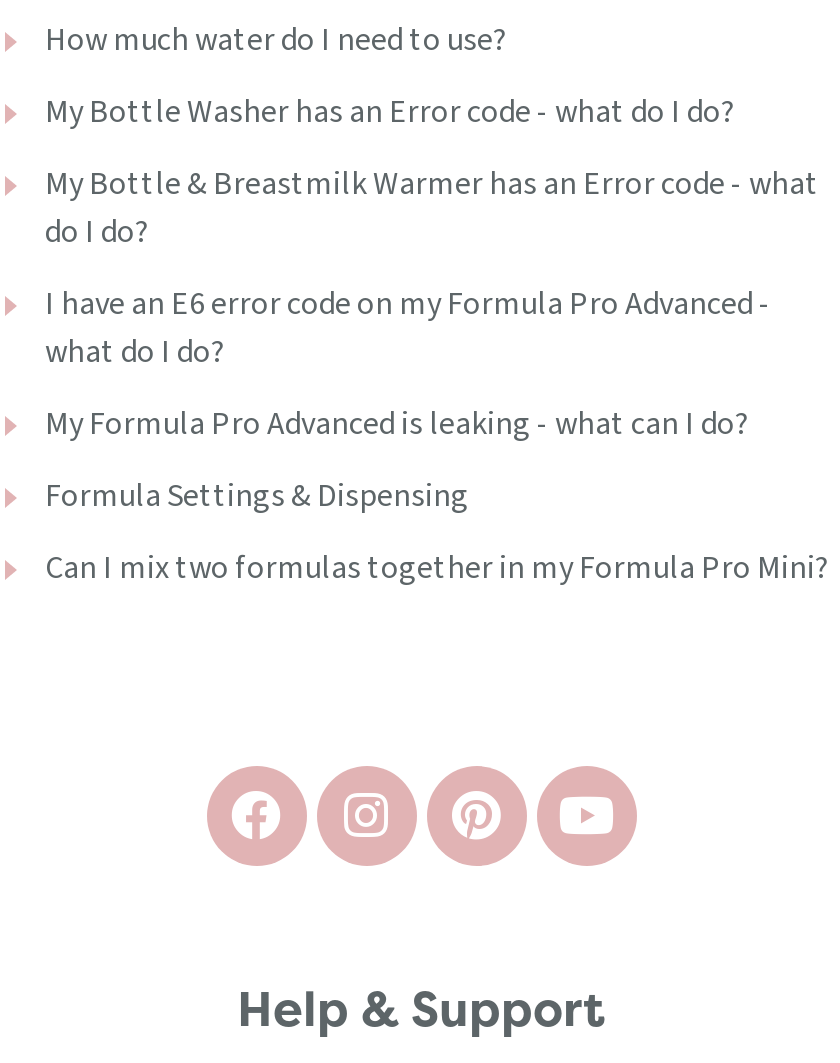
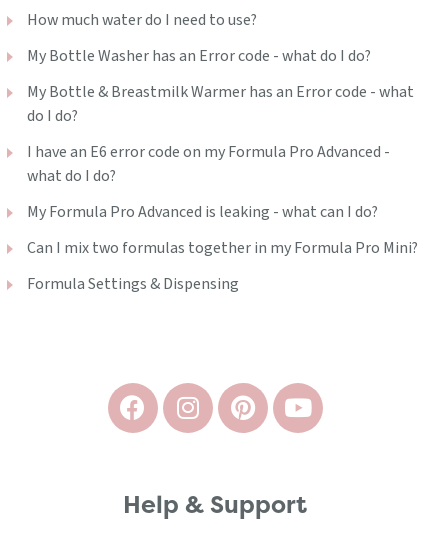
moved down: Formula Settings & Dispensing

moved up: Can I mix two formulas together in my Formula Pro Mini?
